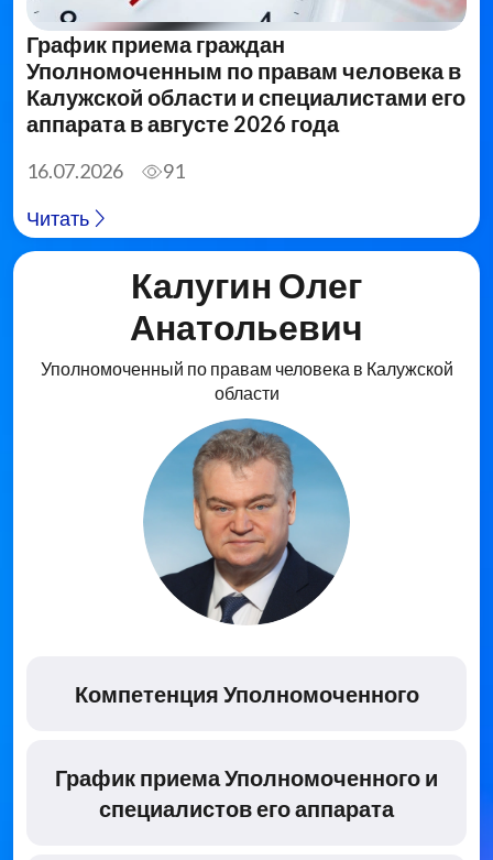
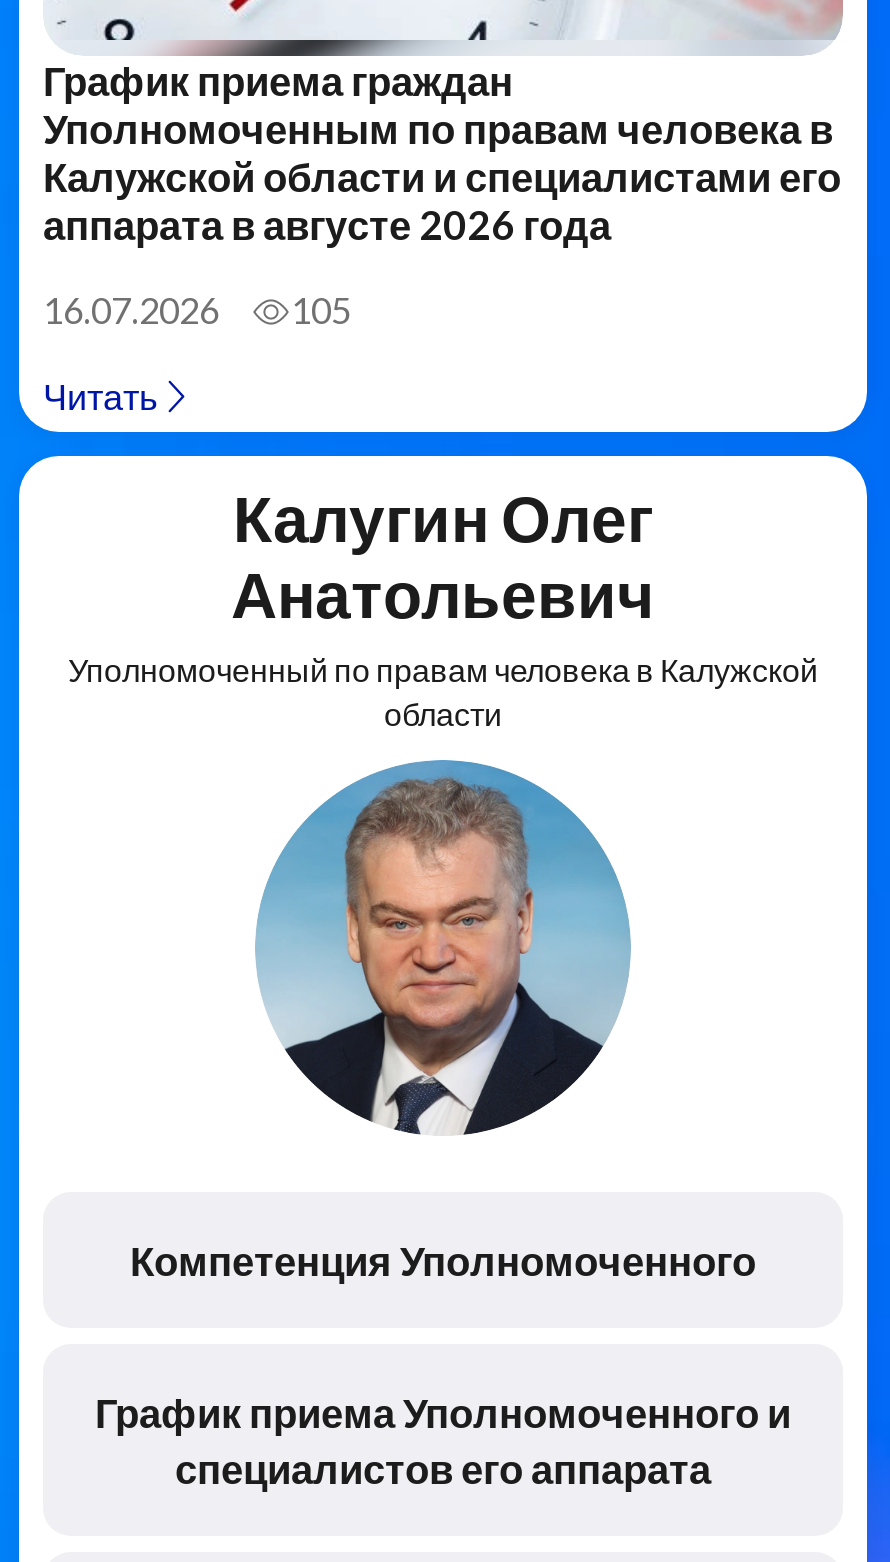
- 16.07.2026 91
+ 16.07.2026 105
